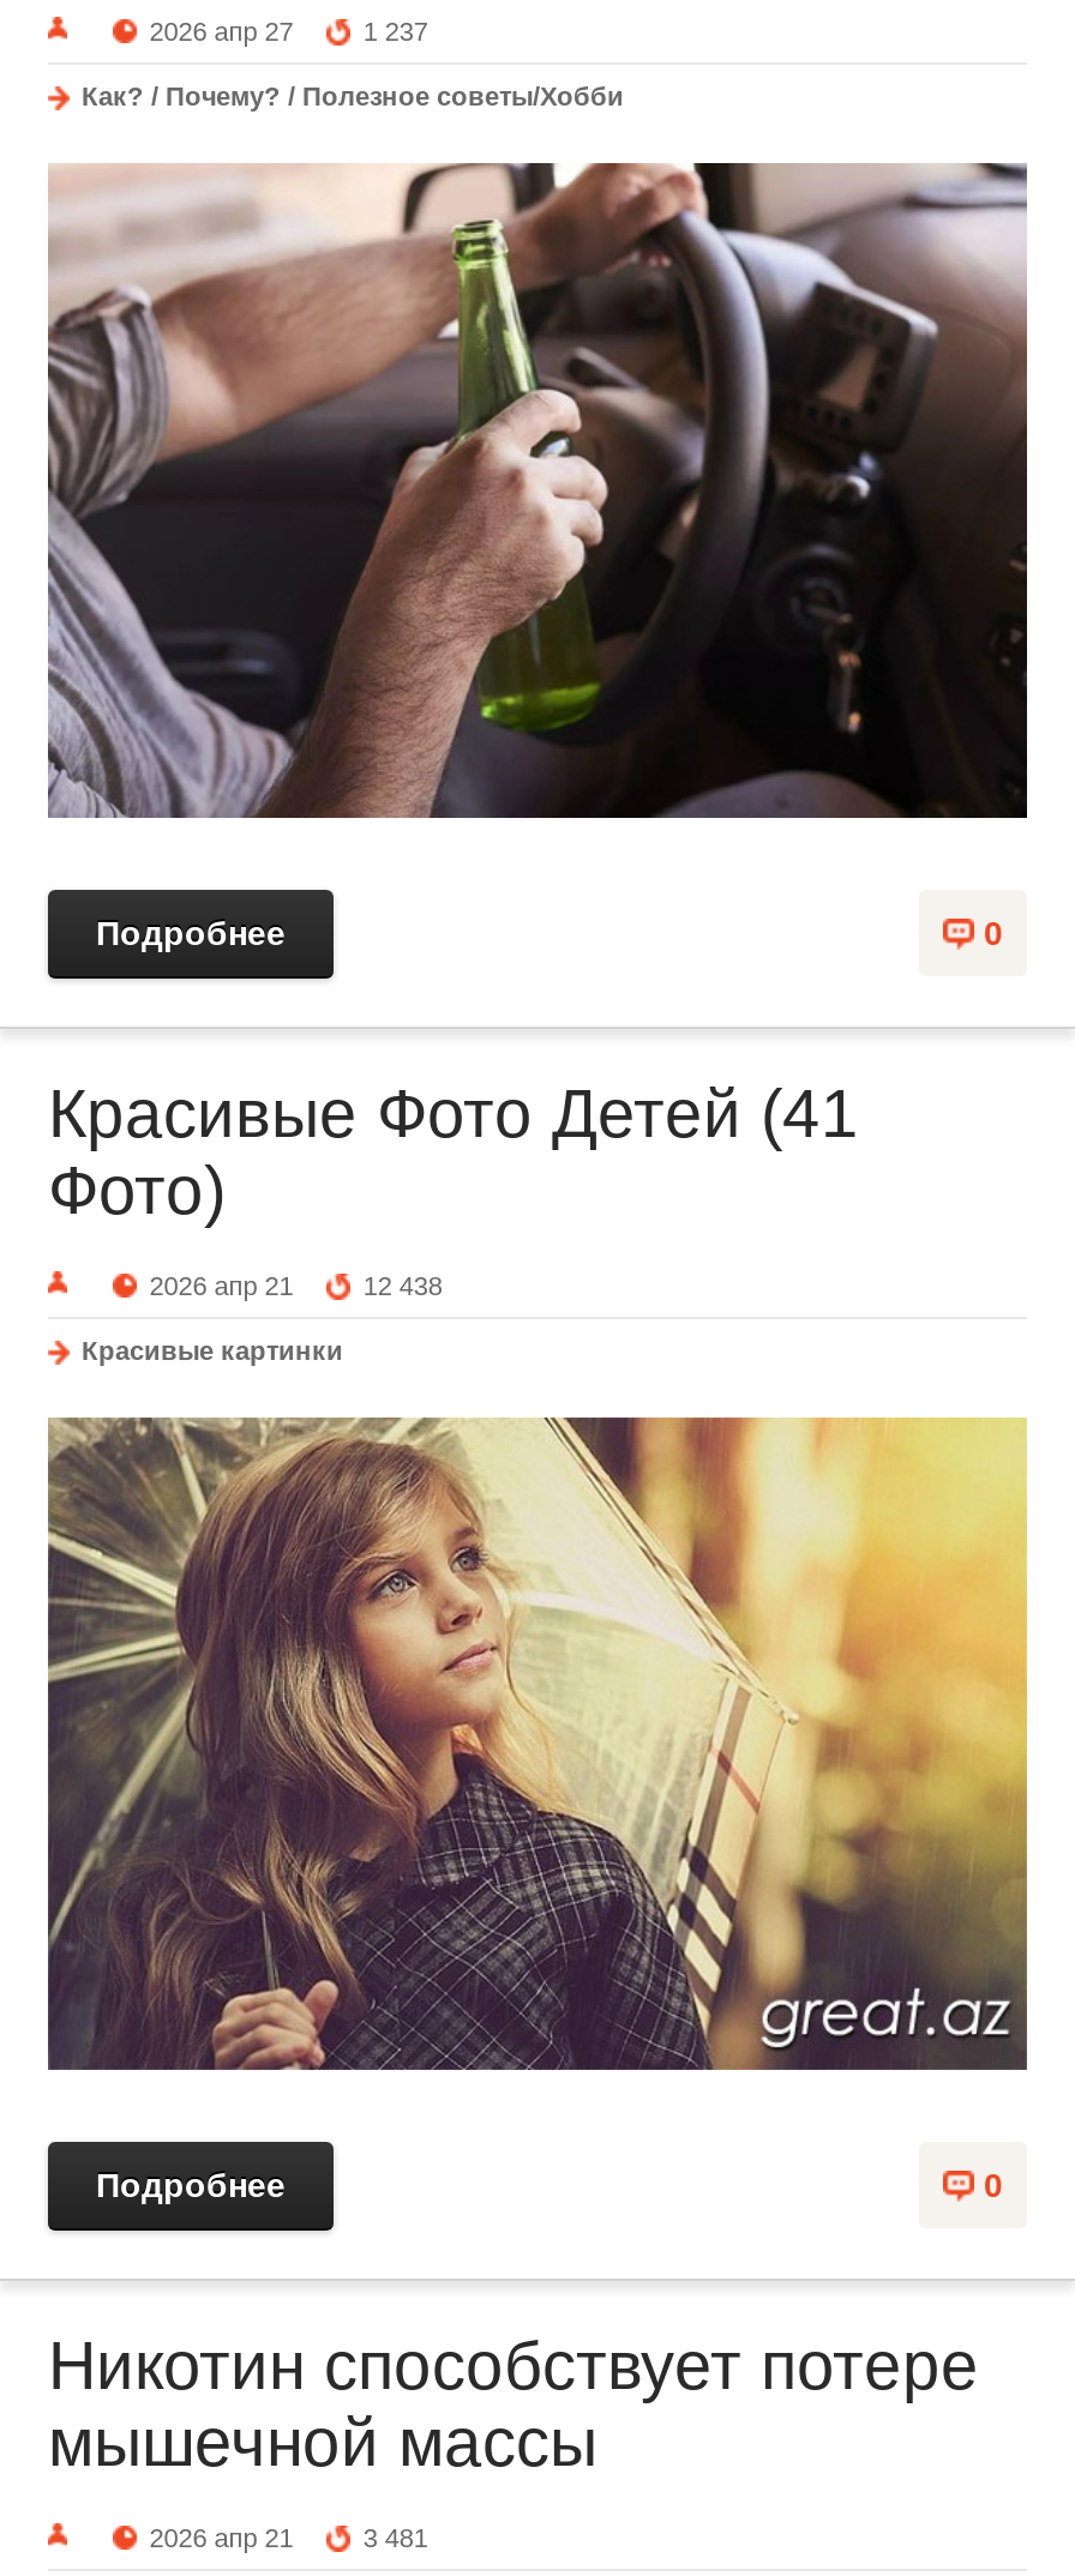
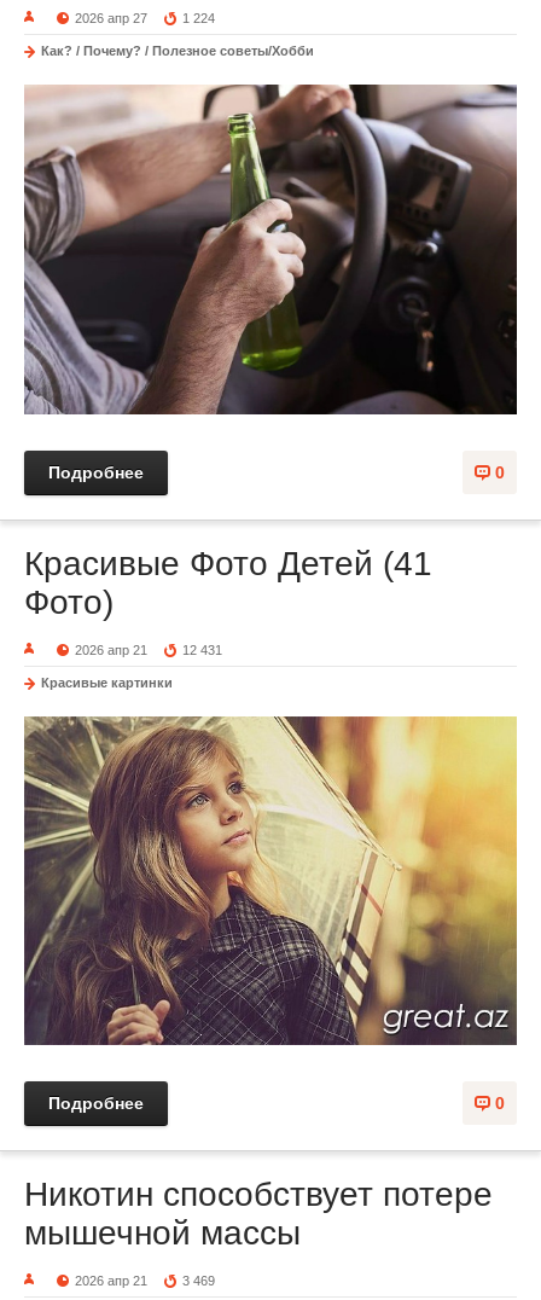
- 1 237
+ 1 224

- 12 438
+ 12 431

- 3 481
+ 3 469
